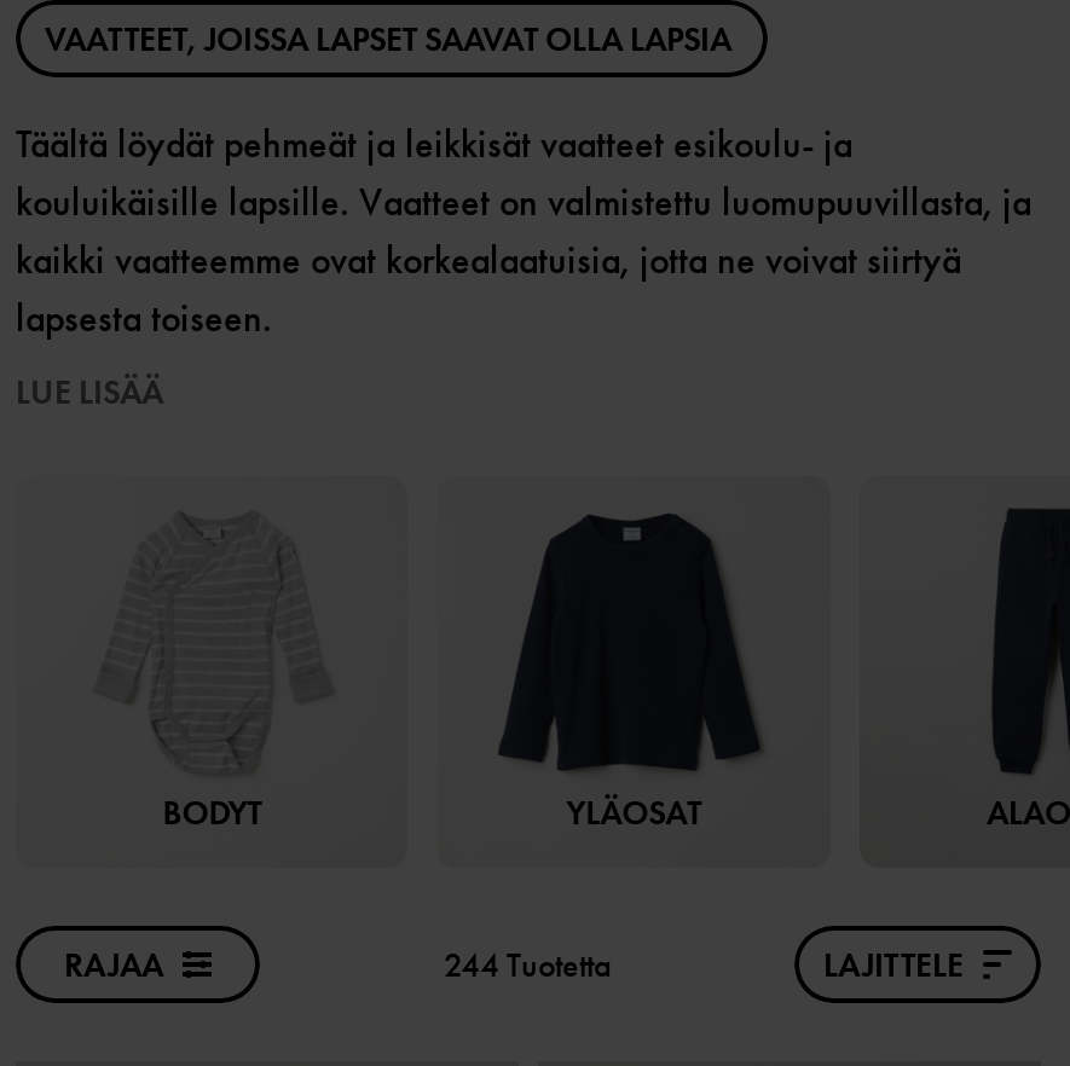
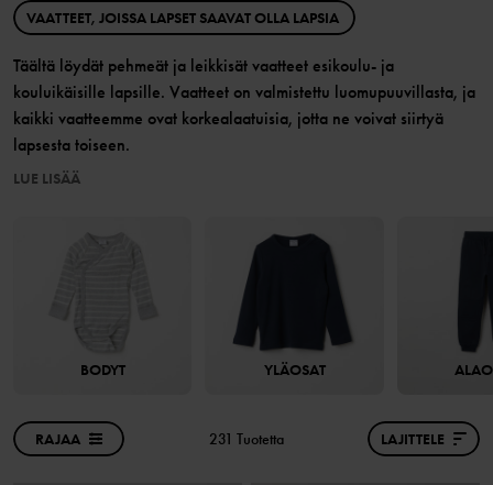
- 244 Tuotetta
+ 231 Tuotetta
